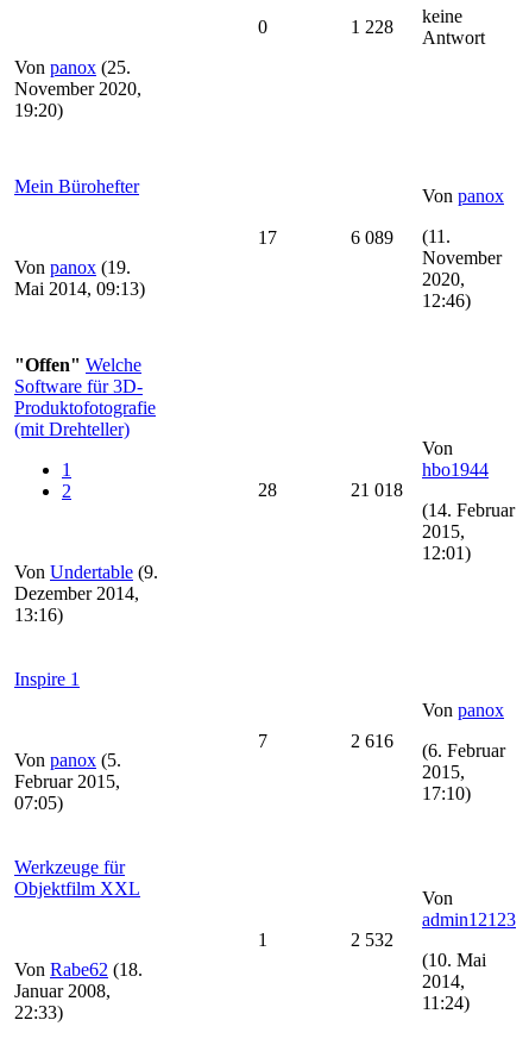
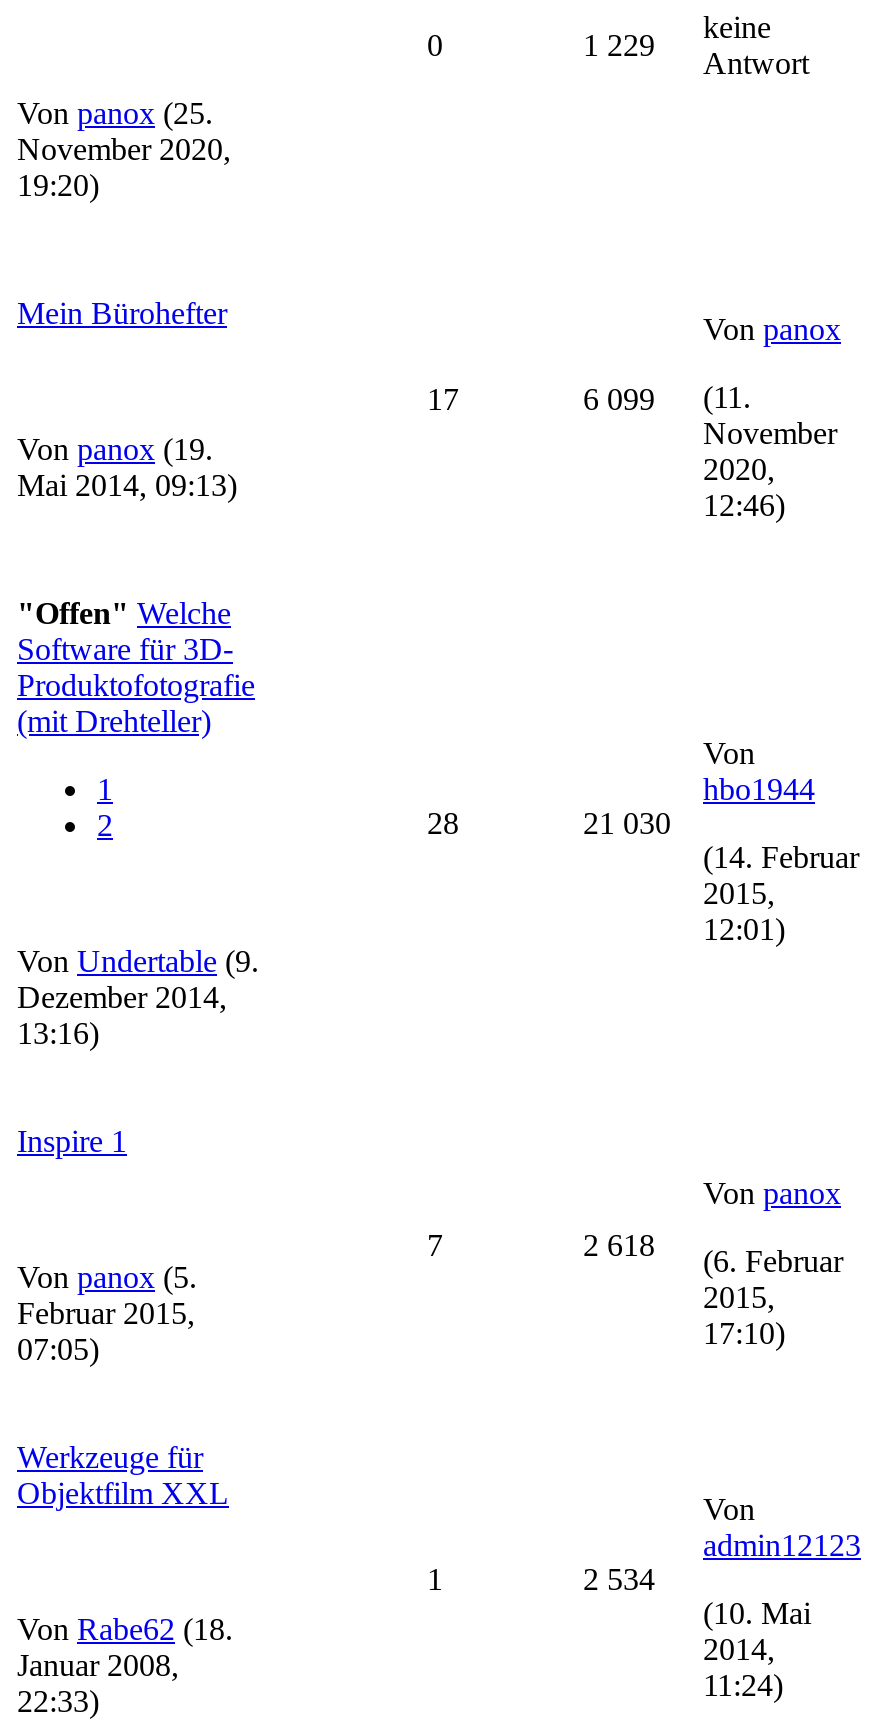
- 1 228
+ 1 229

- 6 089 (11.
+ 6 099 (11.

- 21 018
+ 21 030

- 2 616 (6. Februar
+ 2 618 (6. Februar

- 2 532
+ 2 534
